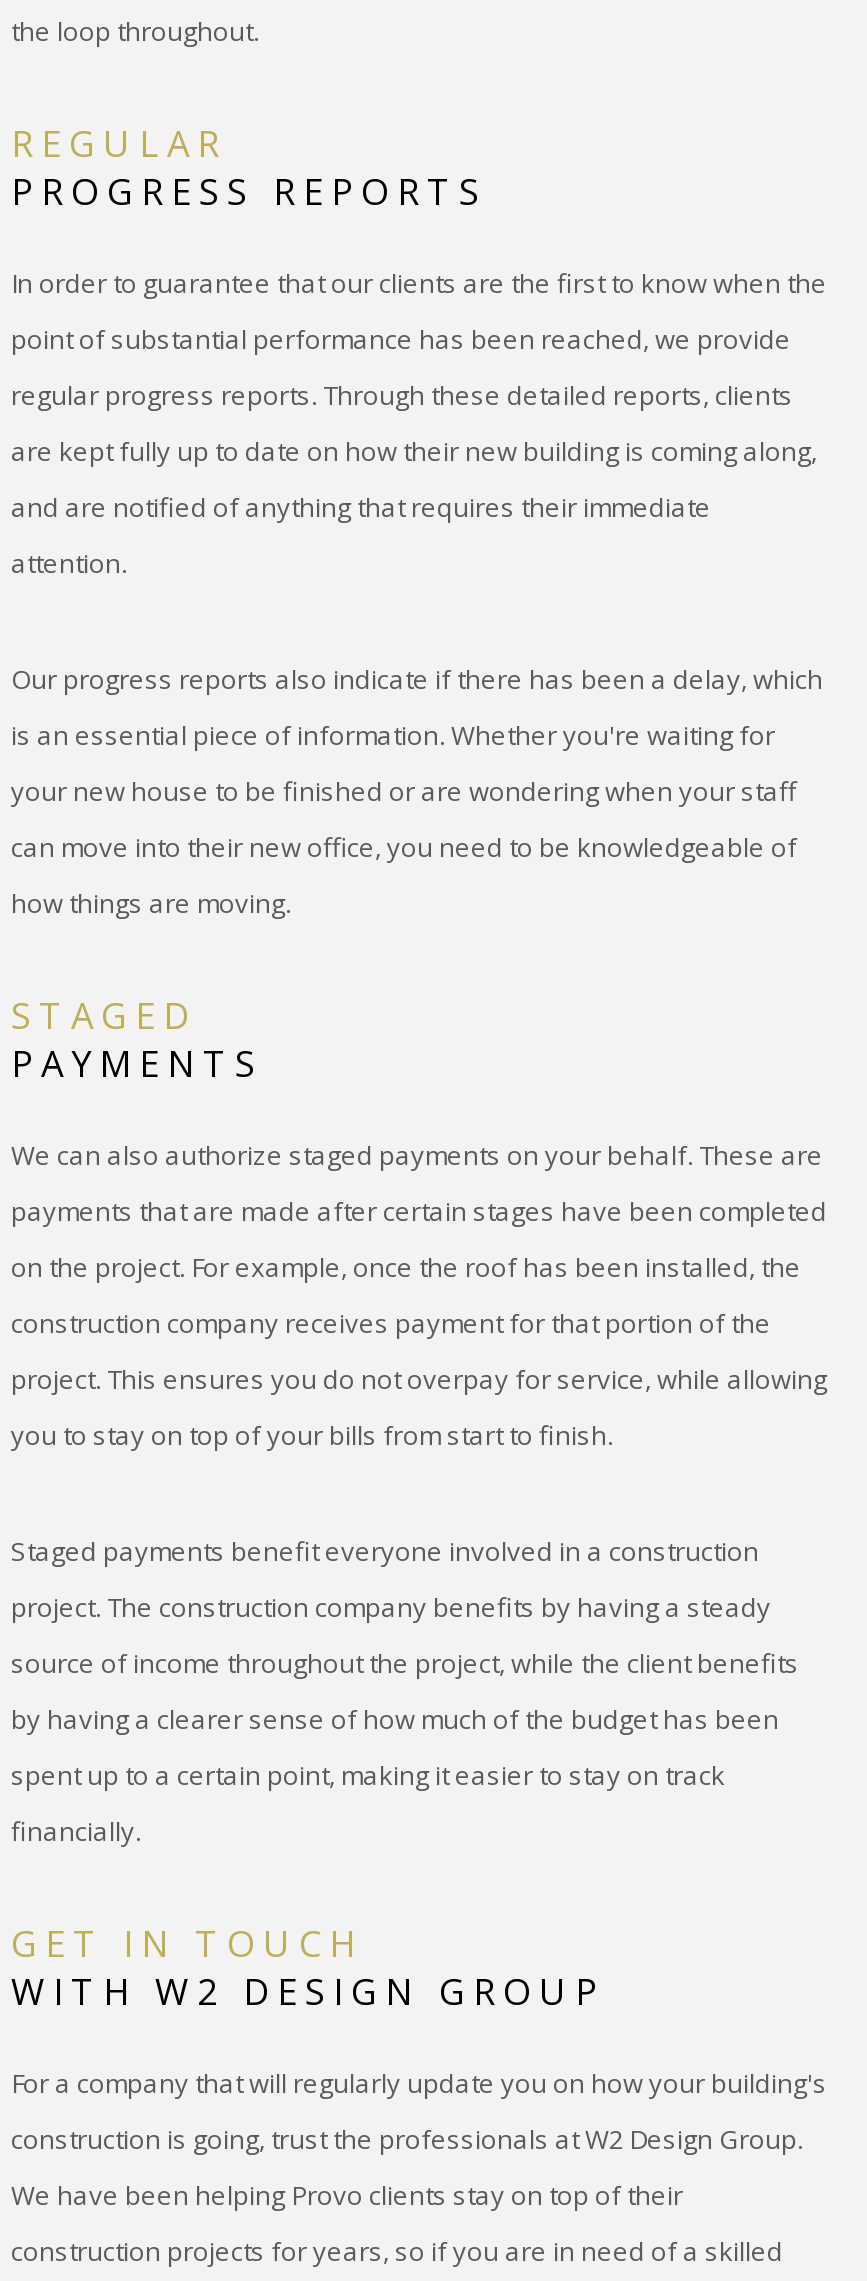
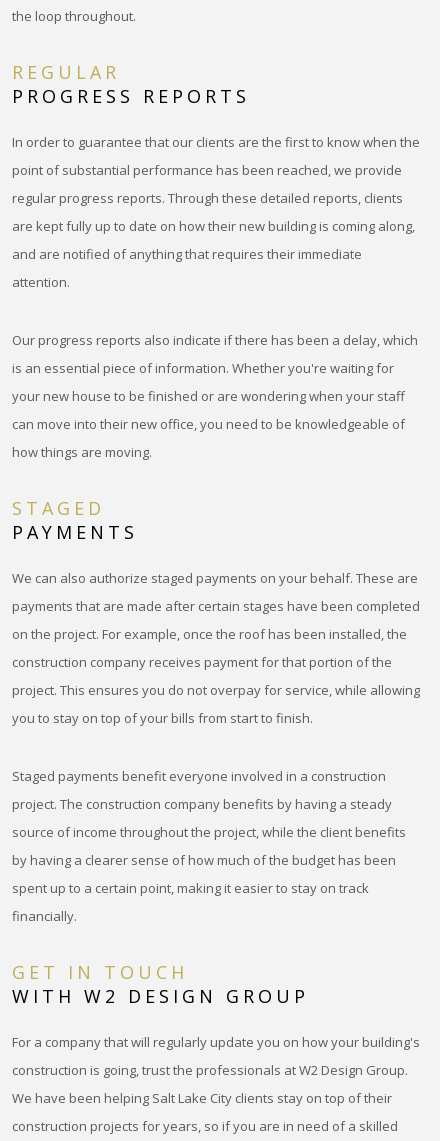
- We have been helping Provo clients stay on top of their
+ We have been helping Salt Lake City clients stay on top of their
